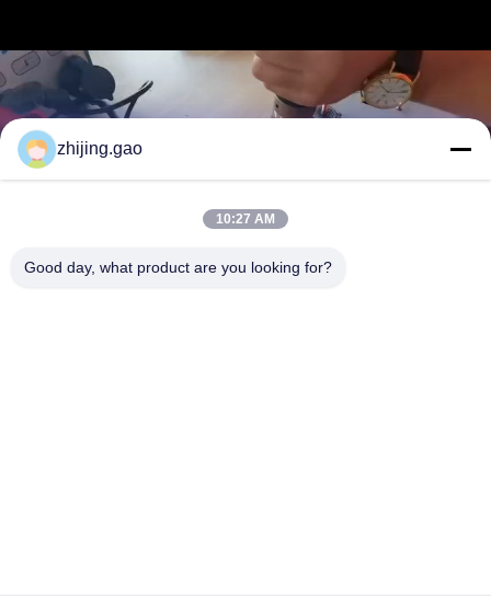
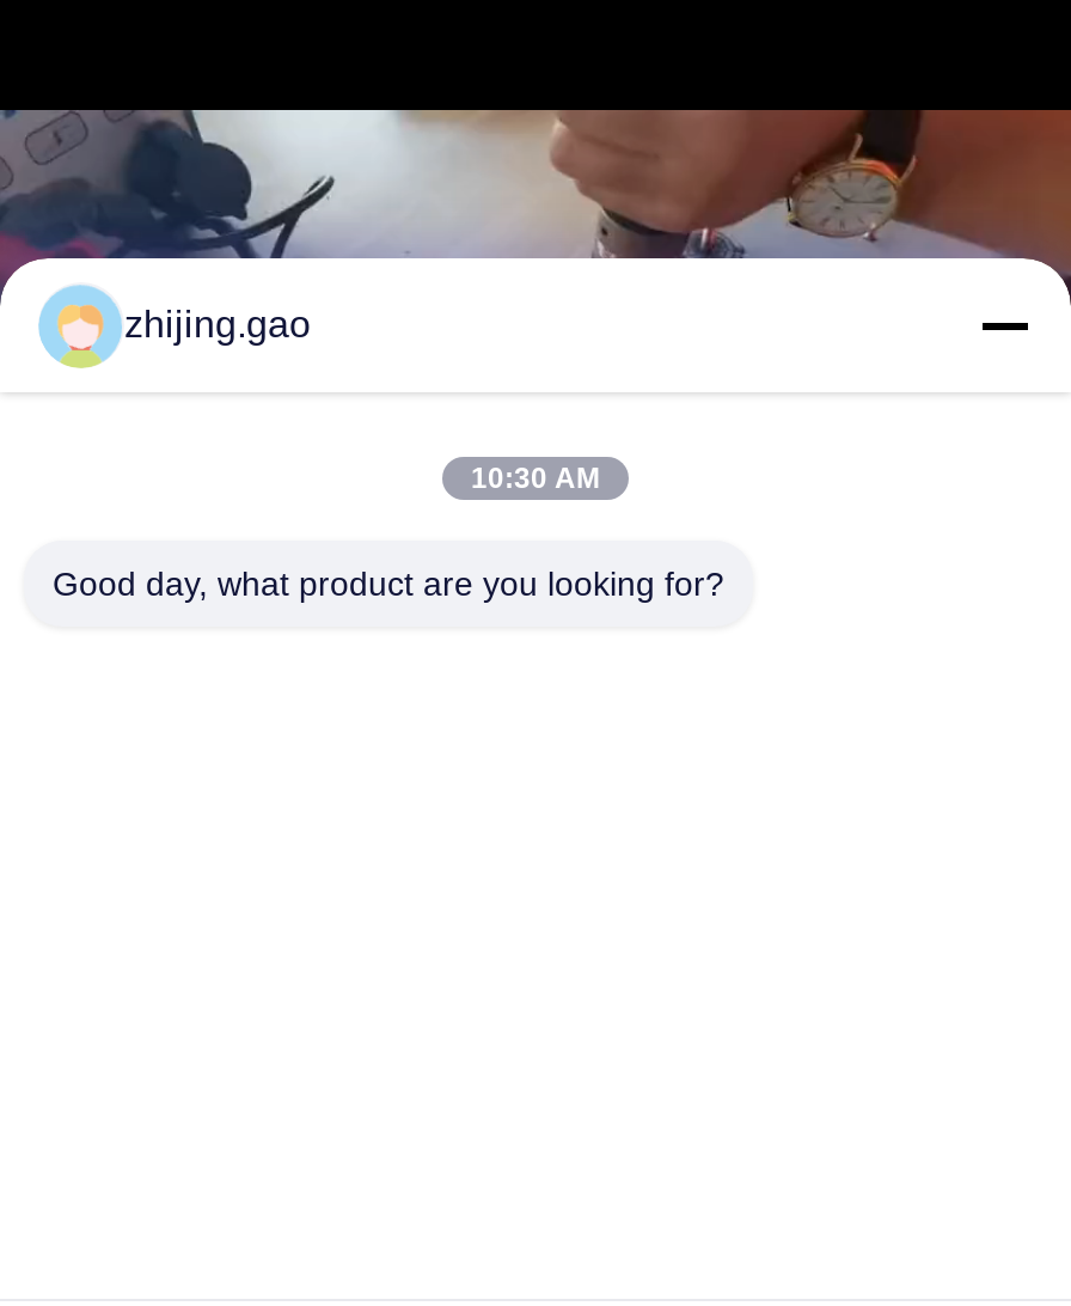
- 10:27 AM
+ 10:30 AM
